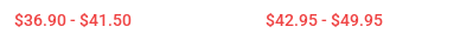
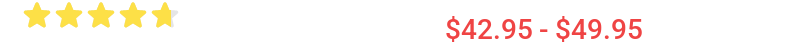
- $36.90 - $41.50
